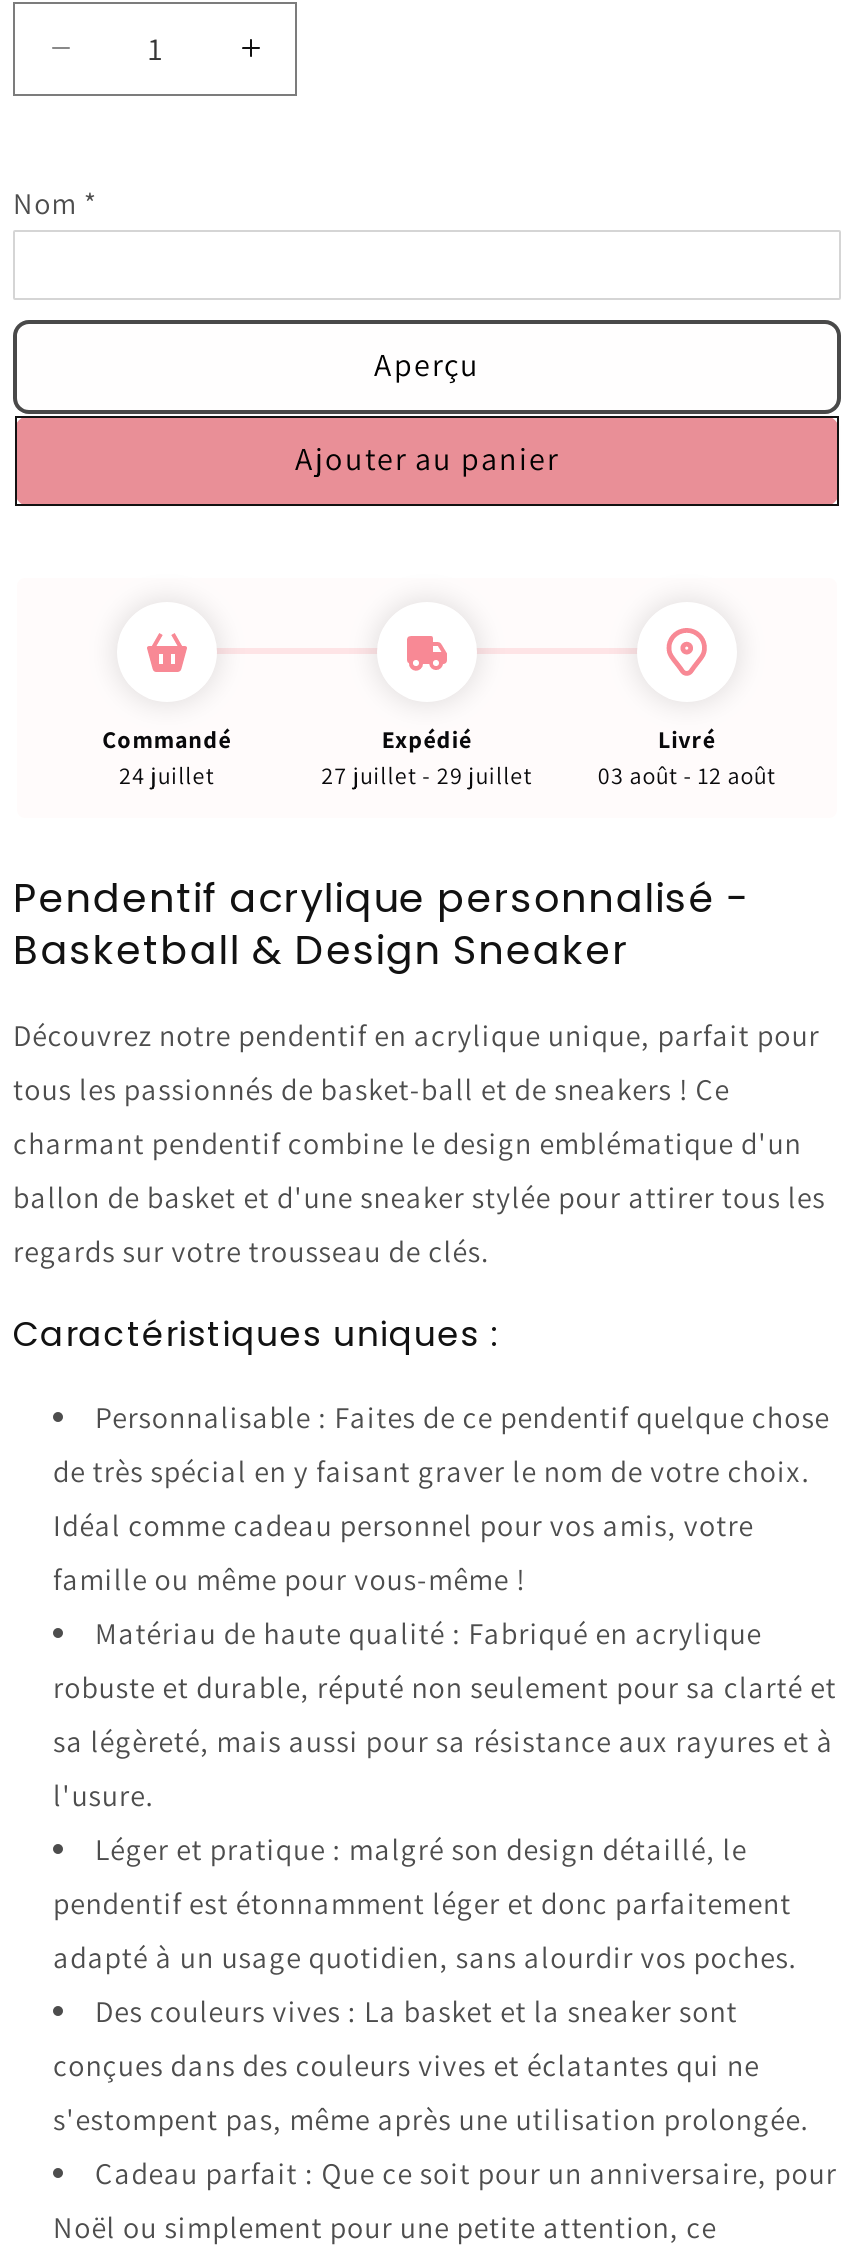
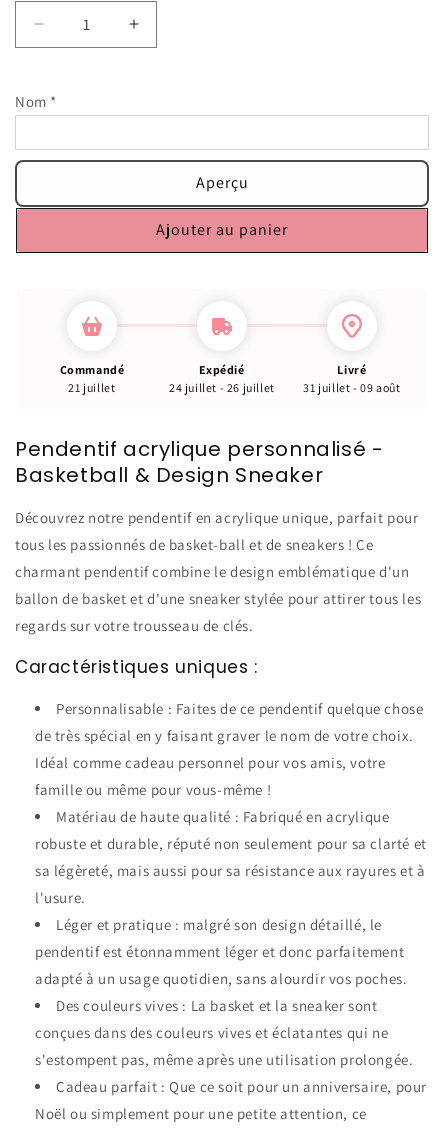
- 24 juillet
+ 21 juillet

- 27 juillet - 29 juillet
+ 24 juillet - 26 juillet

- 03 août - 12 août
+ 31 juillet - 09 août
